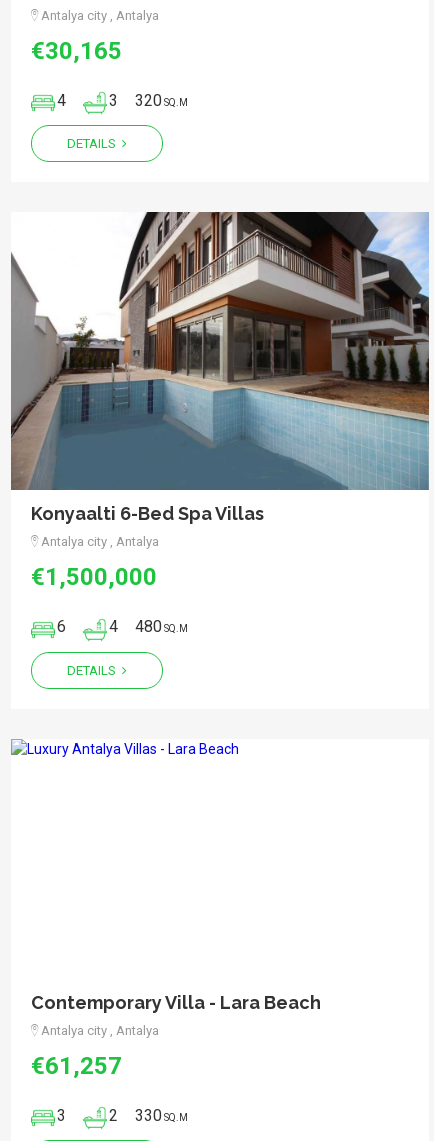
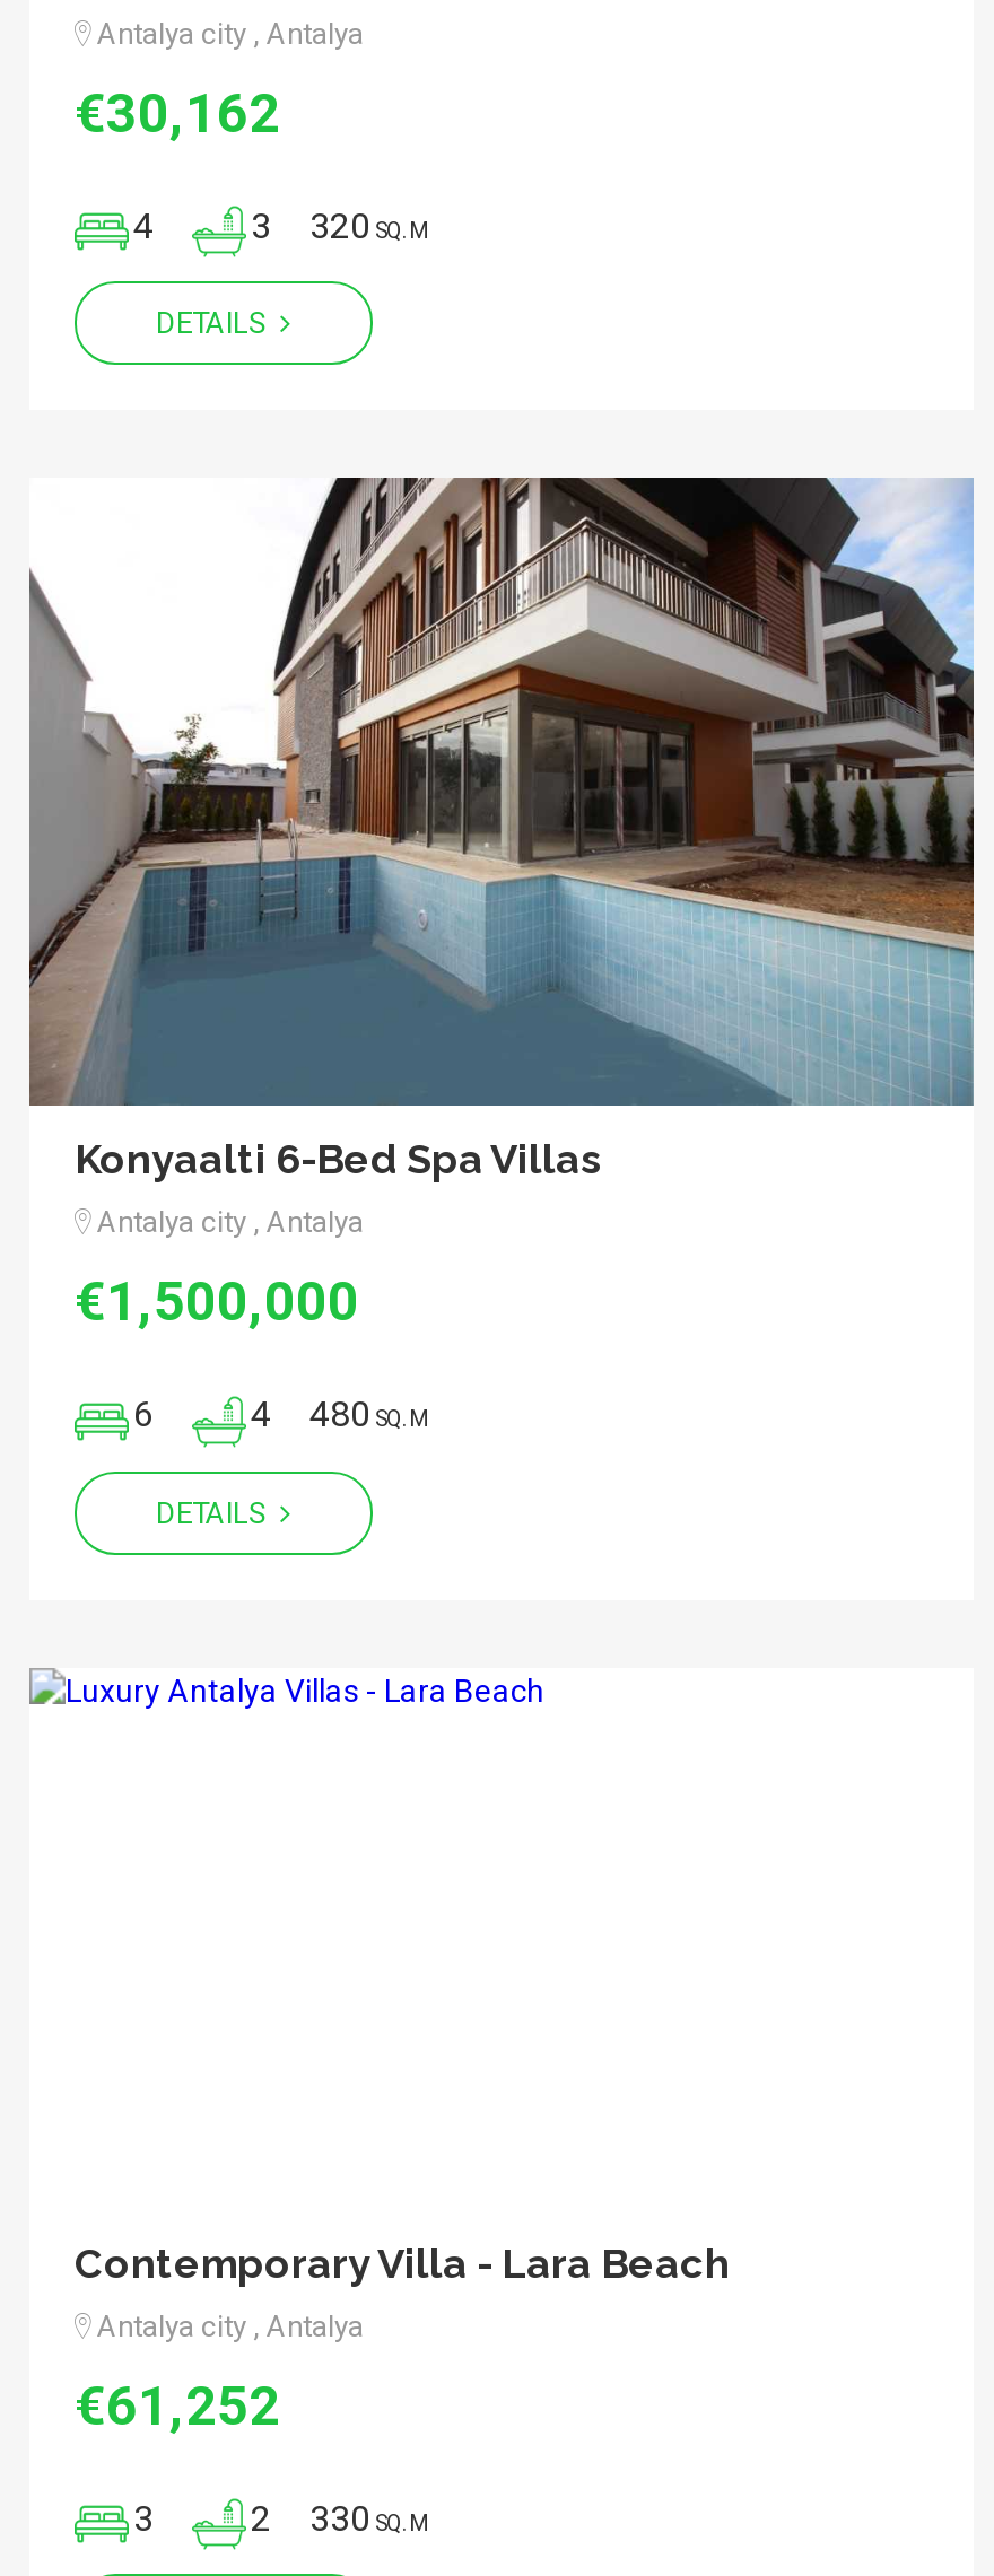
- €30,165
+ €30,162

- €61,257
+ €61,252
